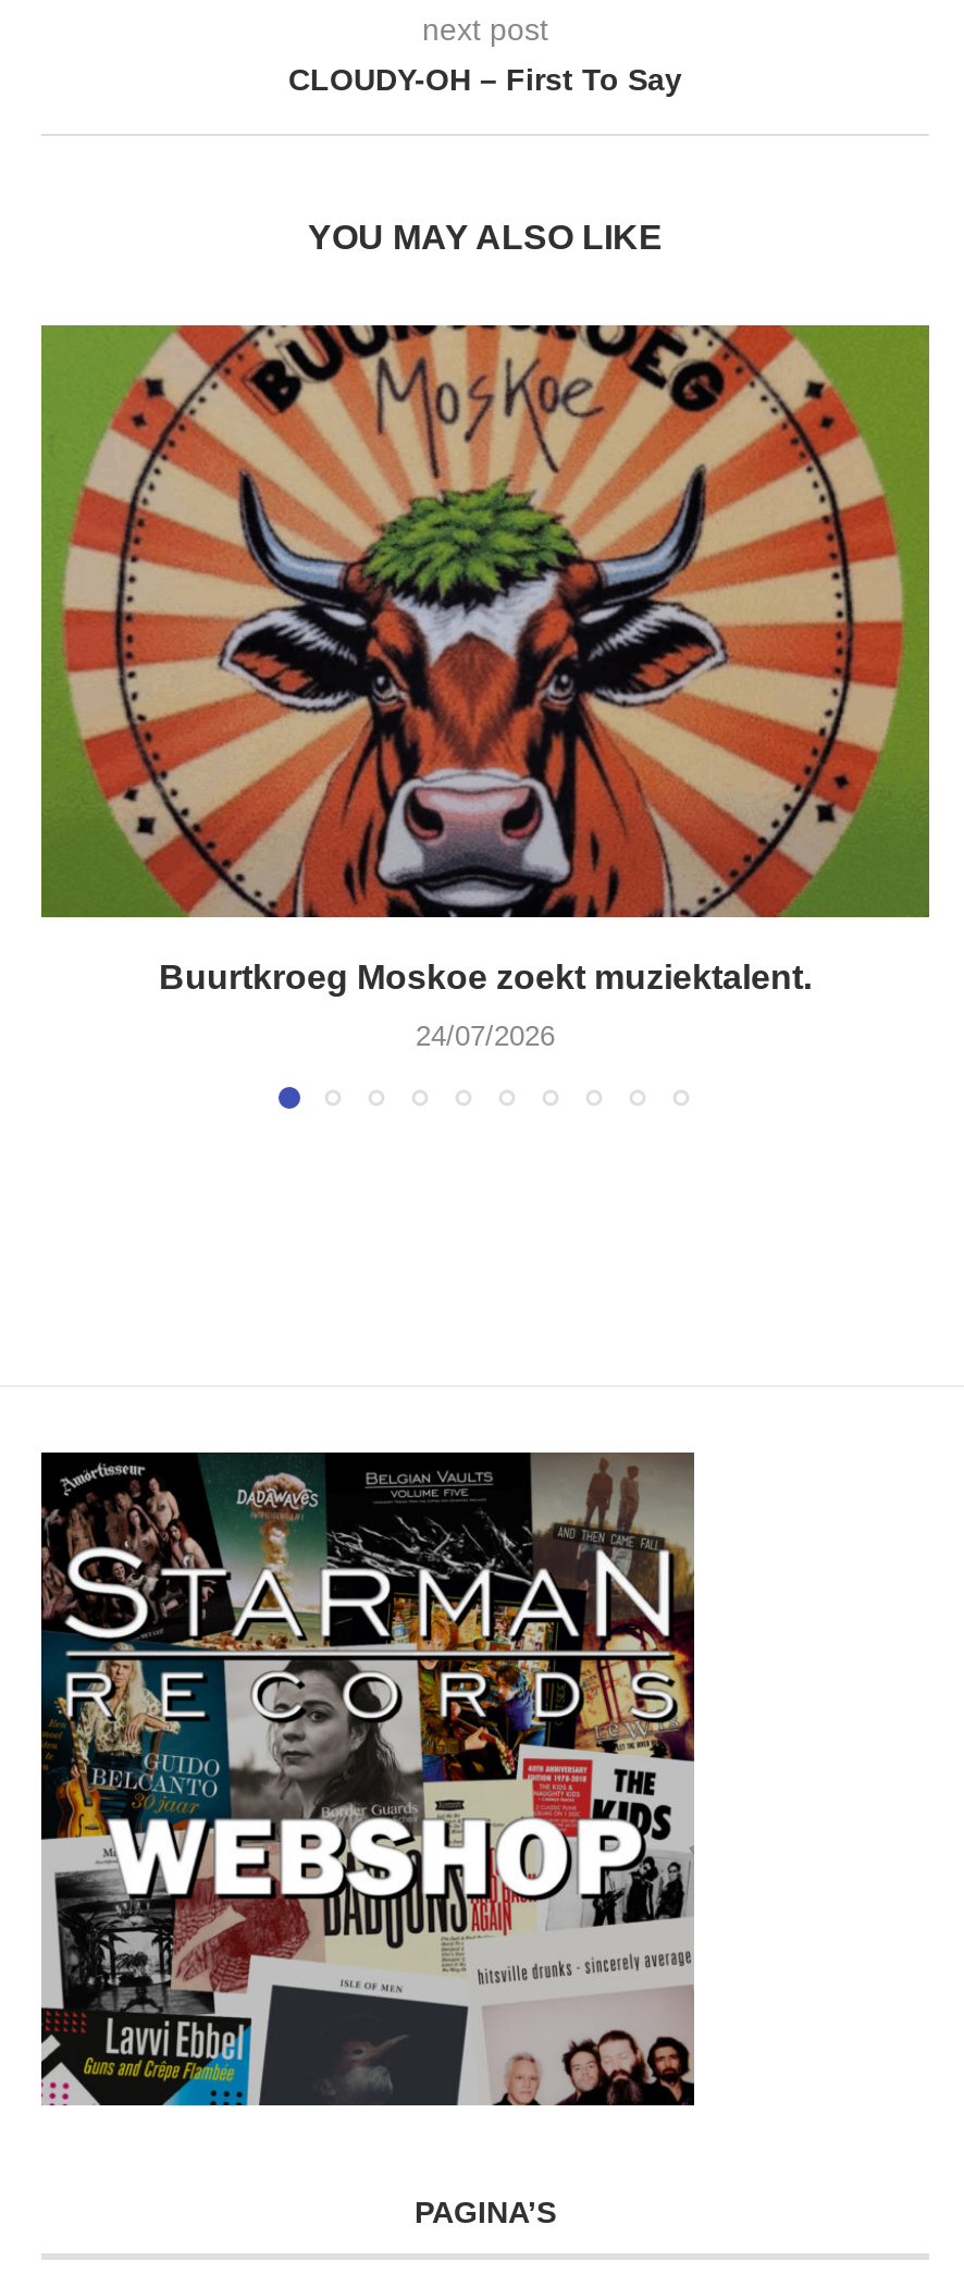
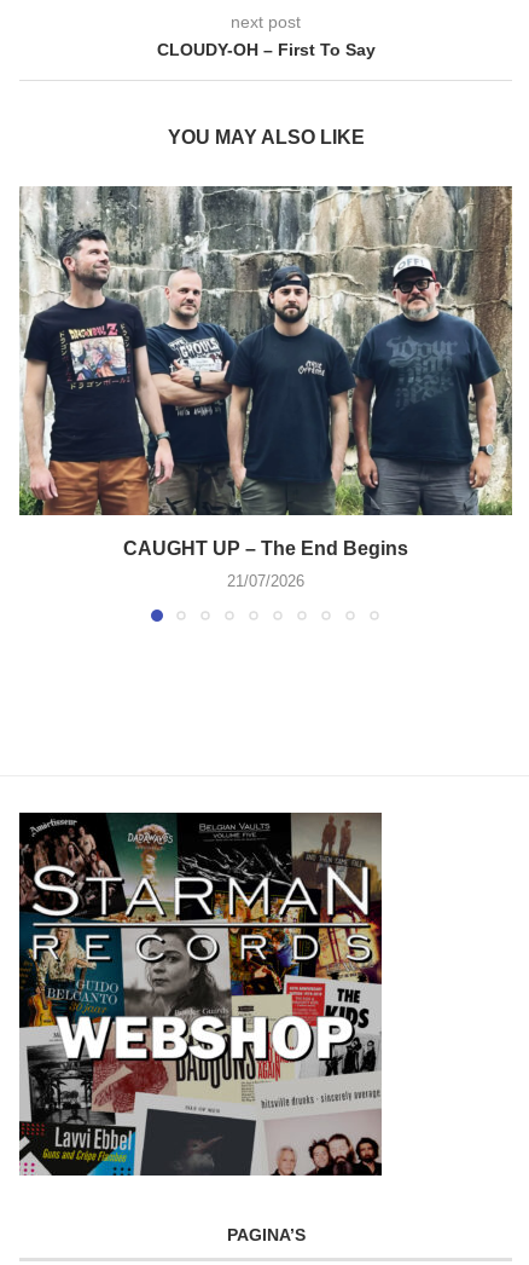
- [image]
- Buurtkroeg Moskoe zoekt muziektalent.
+ [image]
+ CAUGHT UP – The End Begins

- 24/07/2026
+ 21/07/2026
